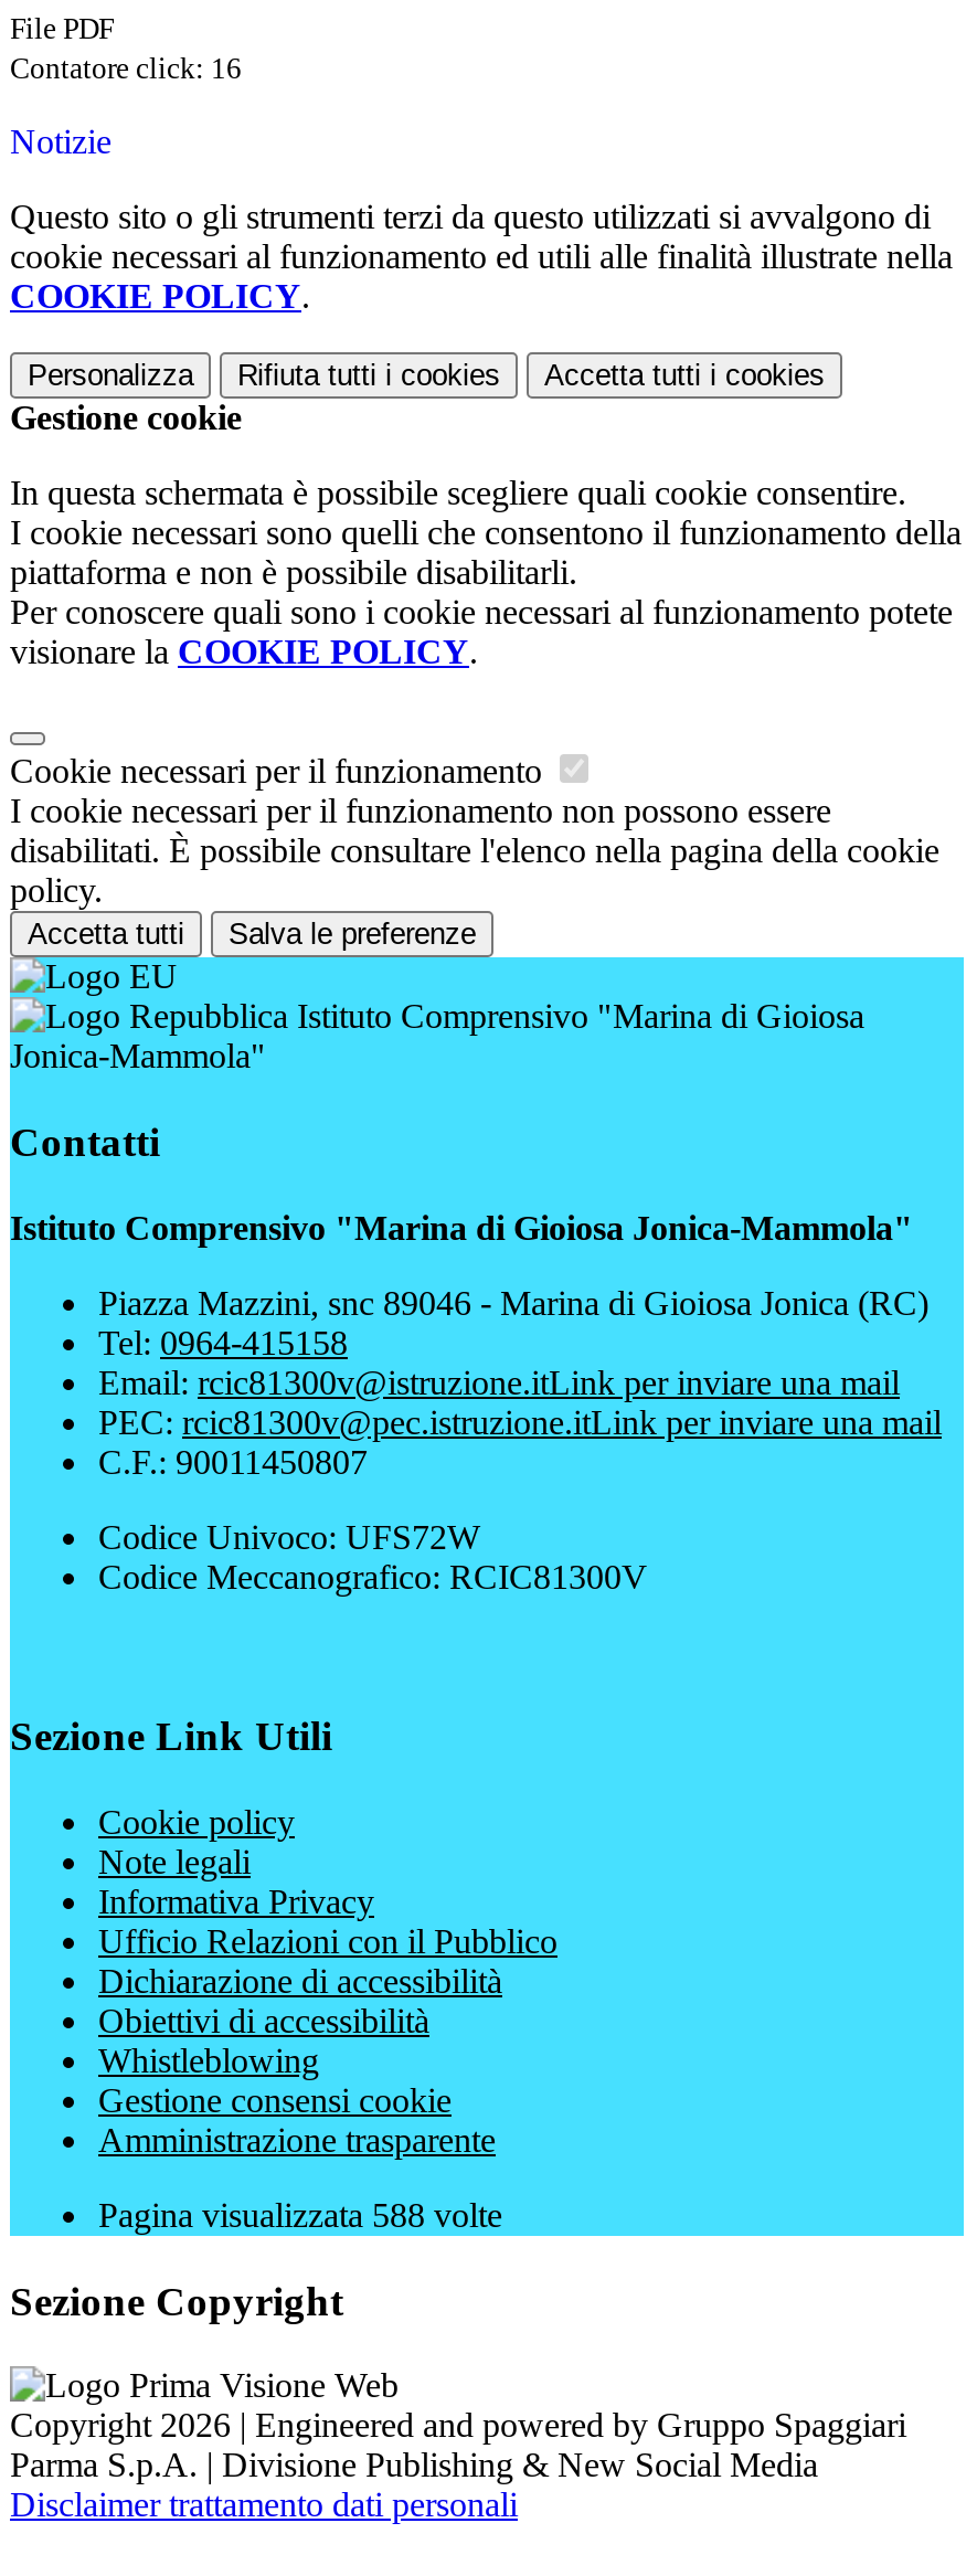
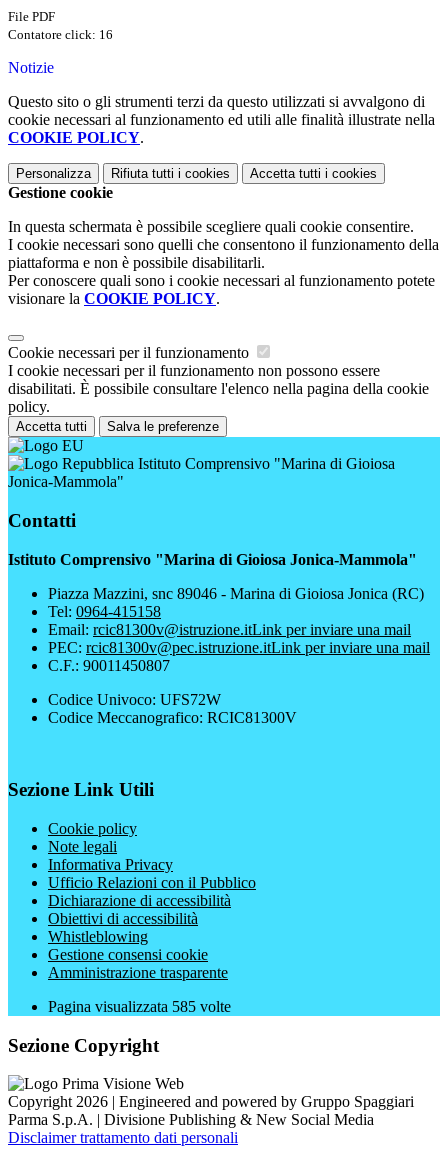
- Pagina visualizzata 588 volte
+ Pagina visualizzata 585 volte
